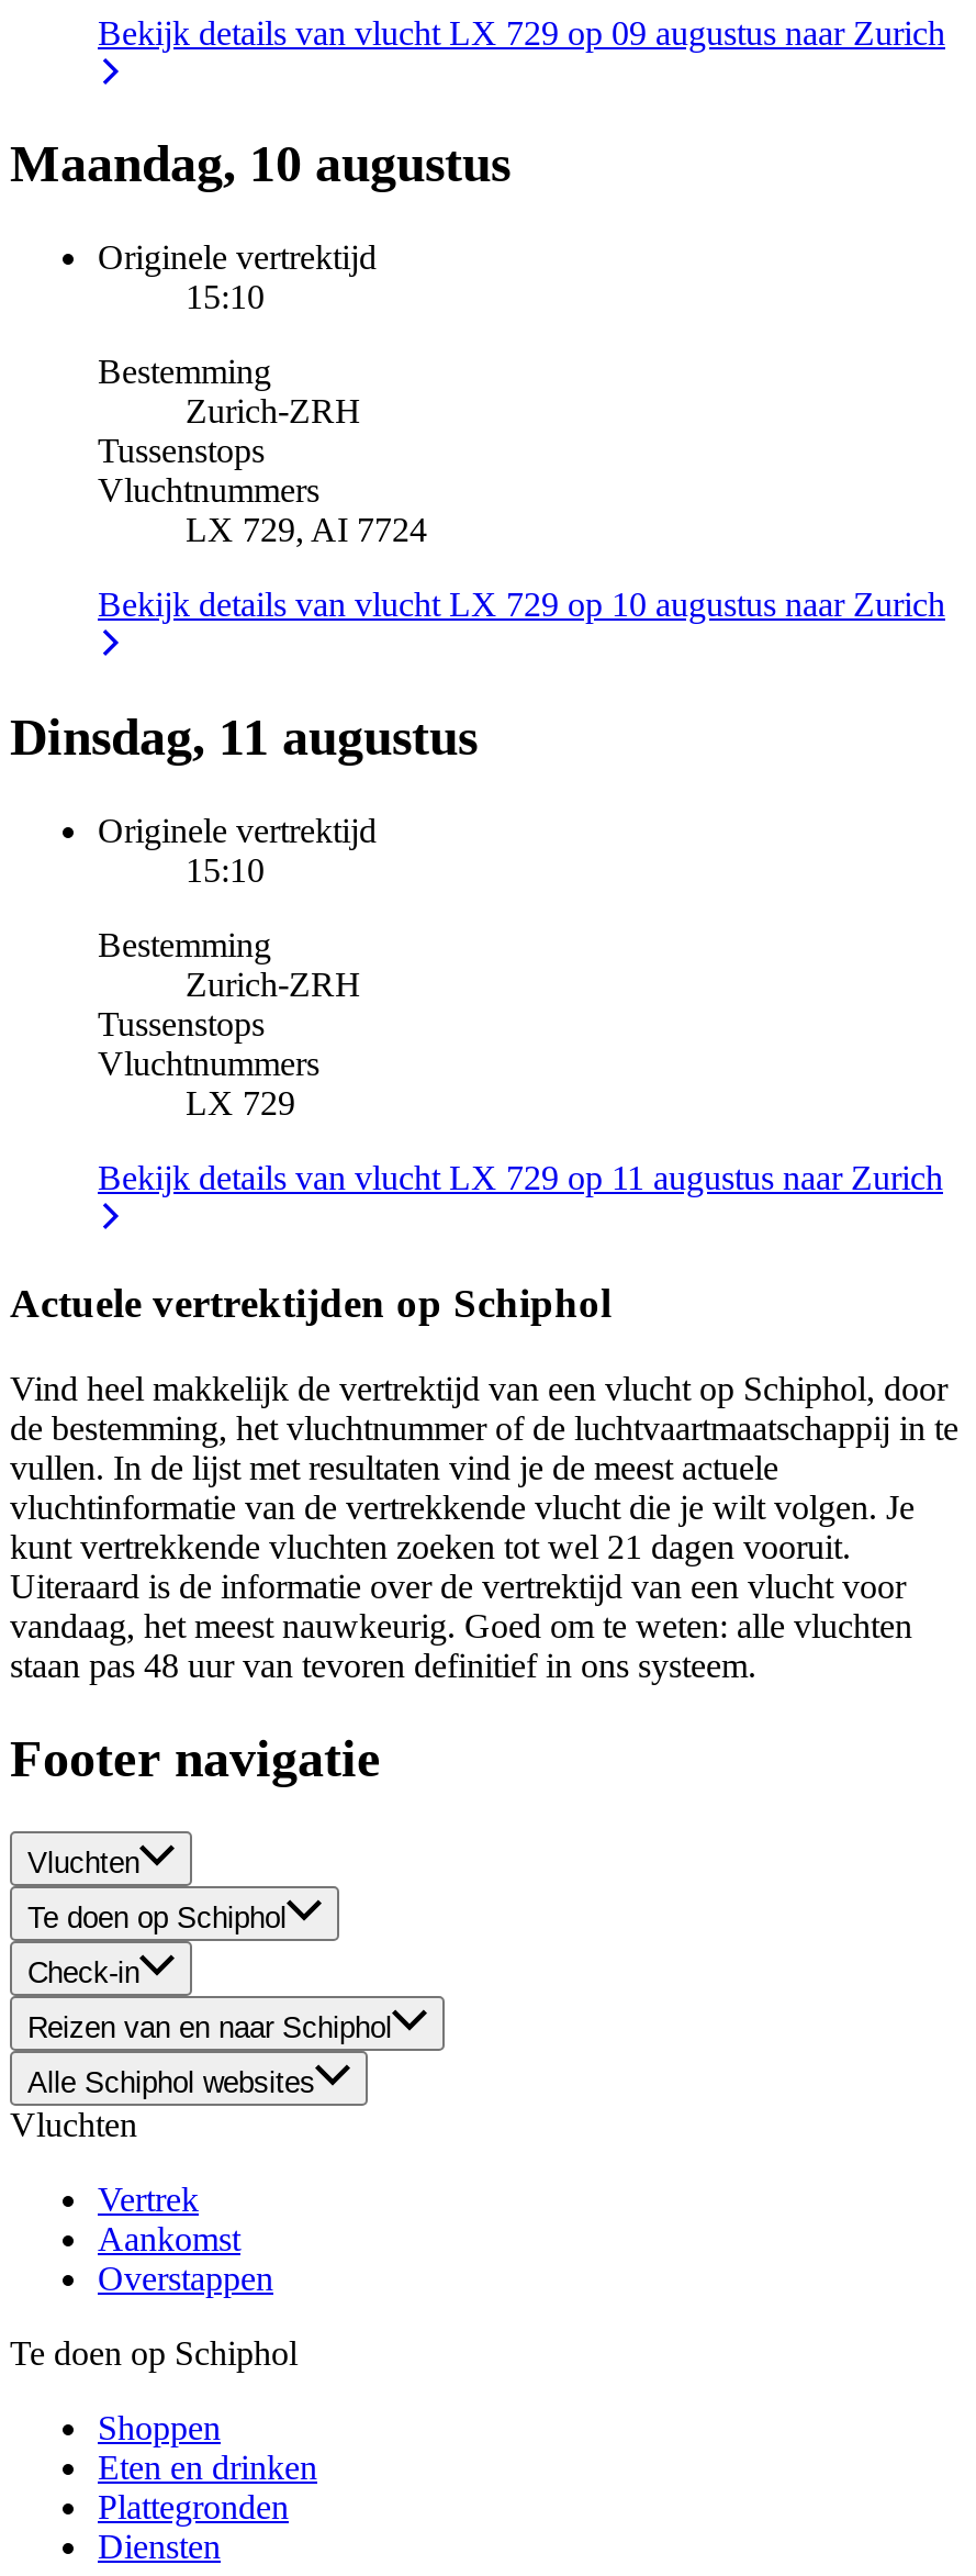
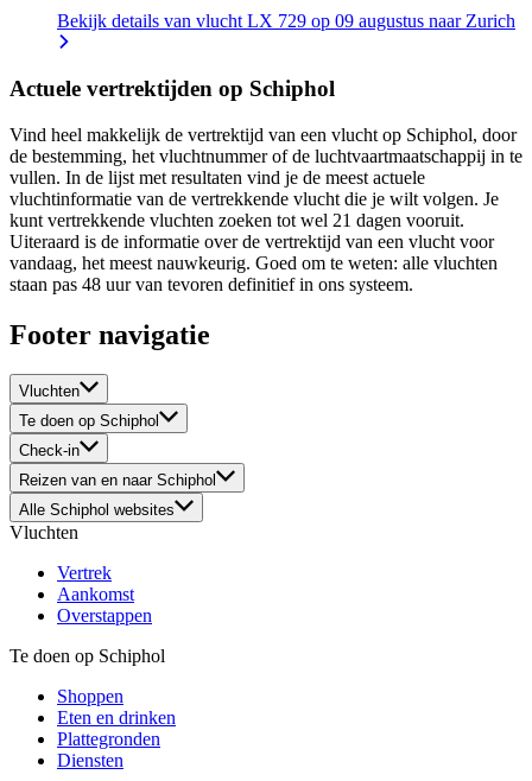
- Maandag, 10 augustus
- Originele vertrektijd
- 15:10
- Bestemming
- Zurich-ZRH
- Tussenstops
- Vluchtnummers
- LX 729, AI 7724
- Bekijk details van vlucht LX 729 op 10 augustus naar Zurich
- Dinsdag, 11 augustus
- Originele vertrektijd
- 15:10
- Bestemming
- Zurich-ZRH
- Tussenstops
- Vluchtnummers
- LX 729
- Bekijk details van vlucht LX 729 op 11 augustus naar Zurich
